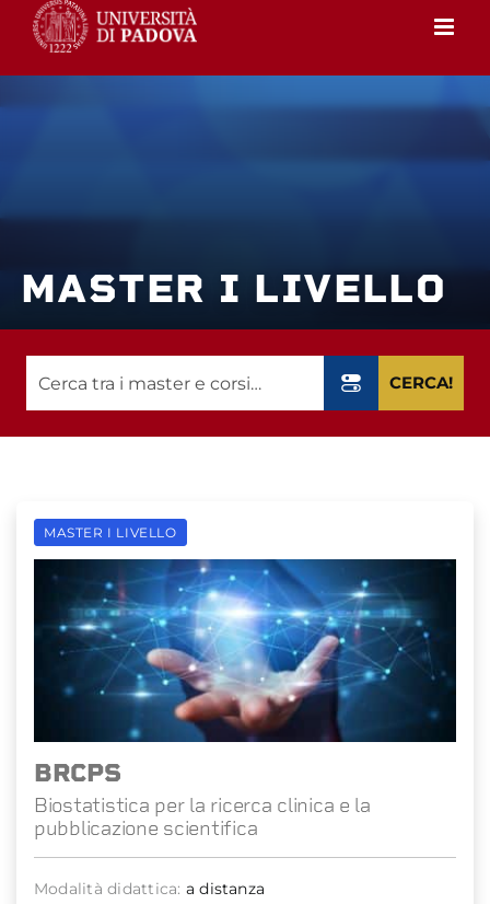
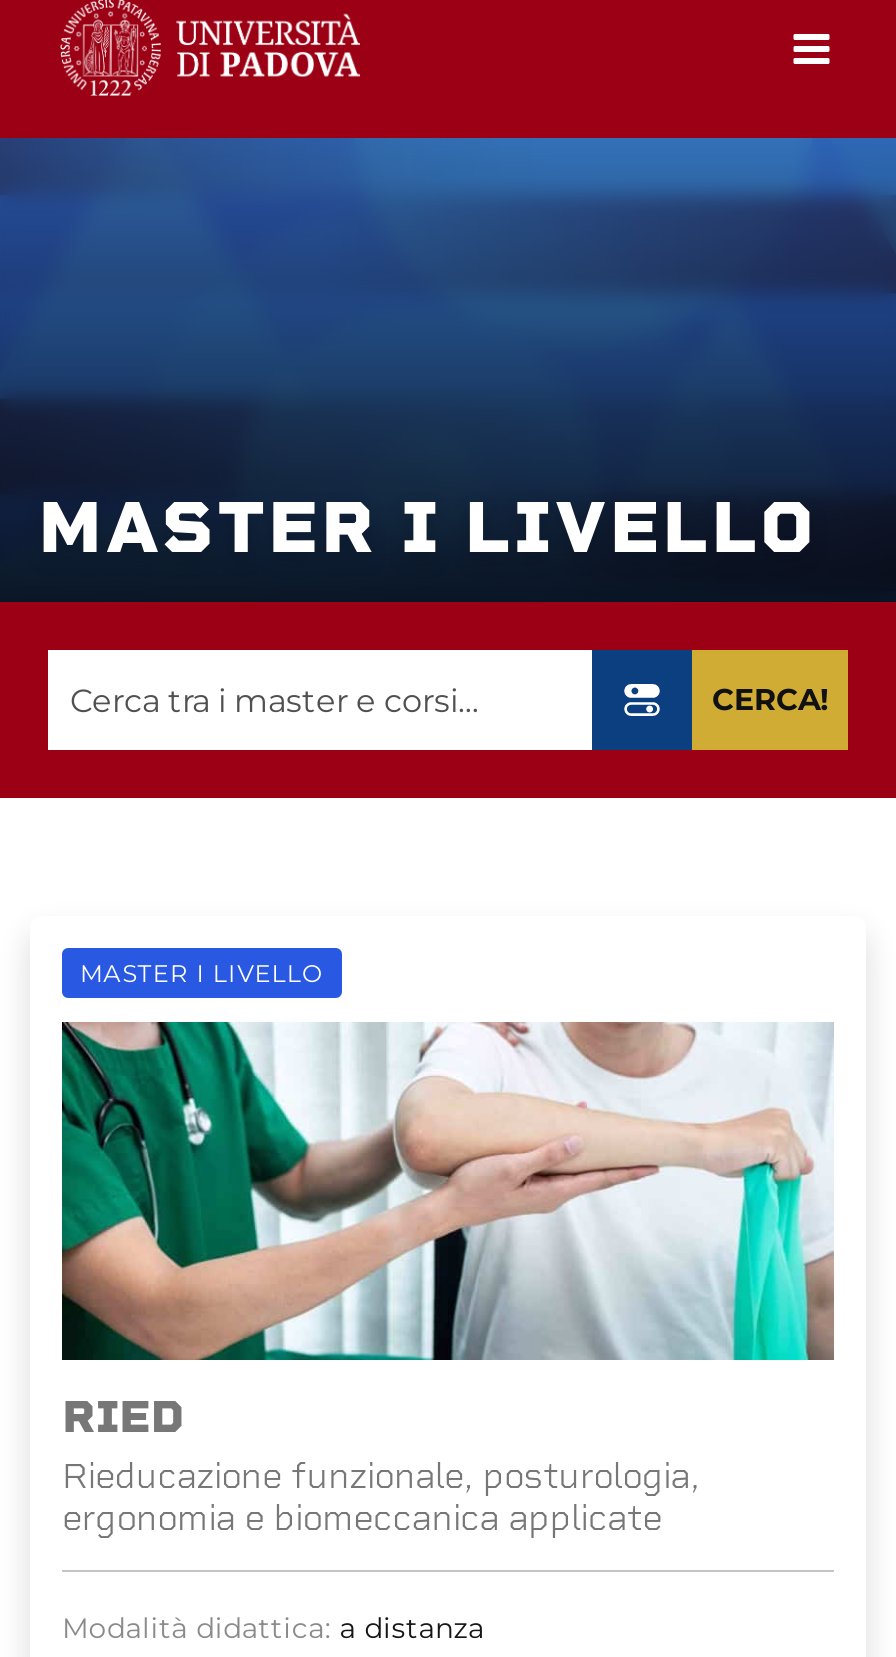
- [image]
- BRCPS
- Biostatistica per la ricerca clinica e la
- pubblicazione scientifica
+ [image]
+ RIED
+ Rieducazione funzionale, posturologia,
+ ergonomia e biomeccanica applicate
